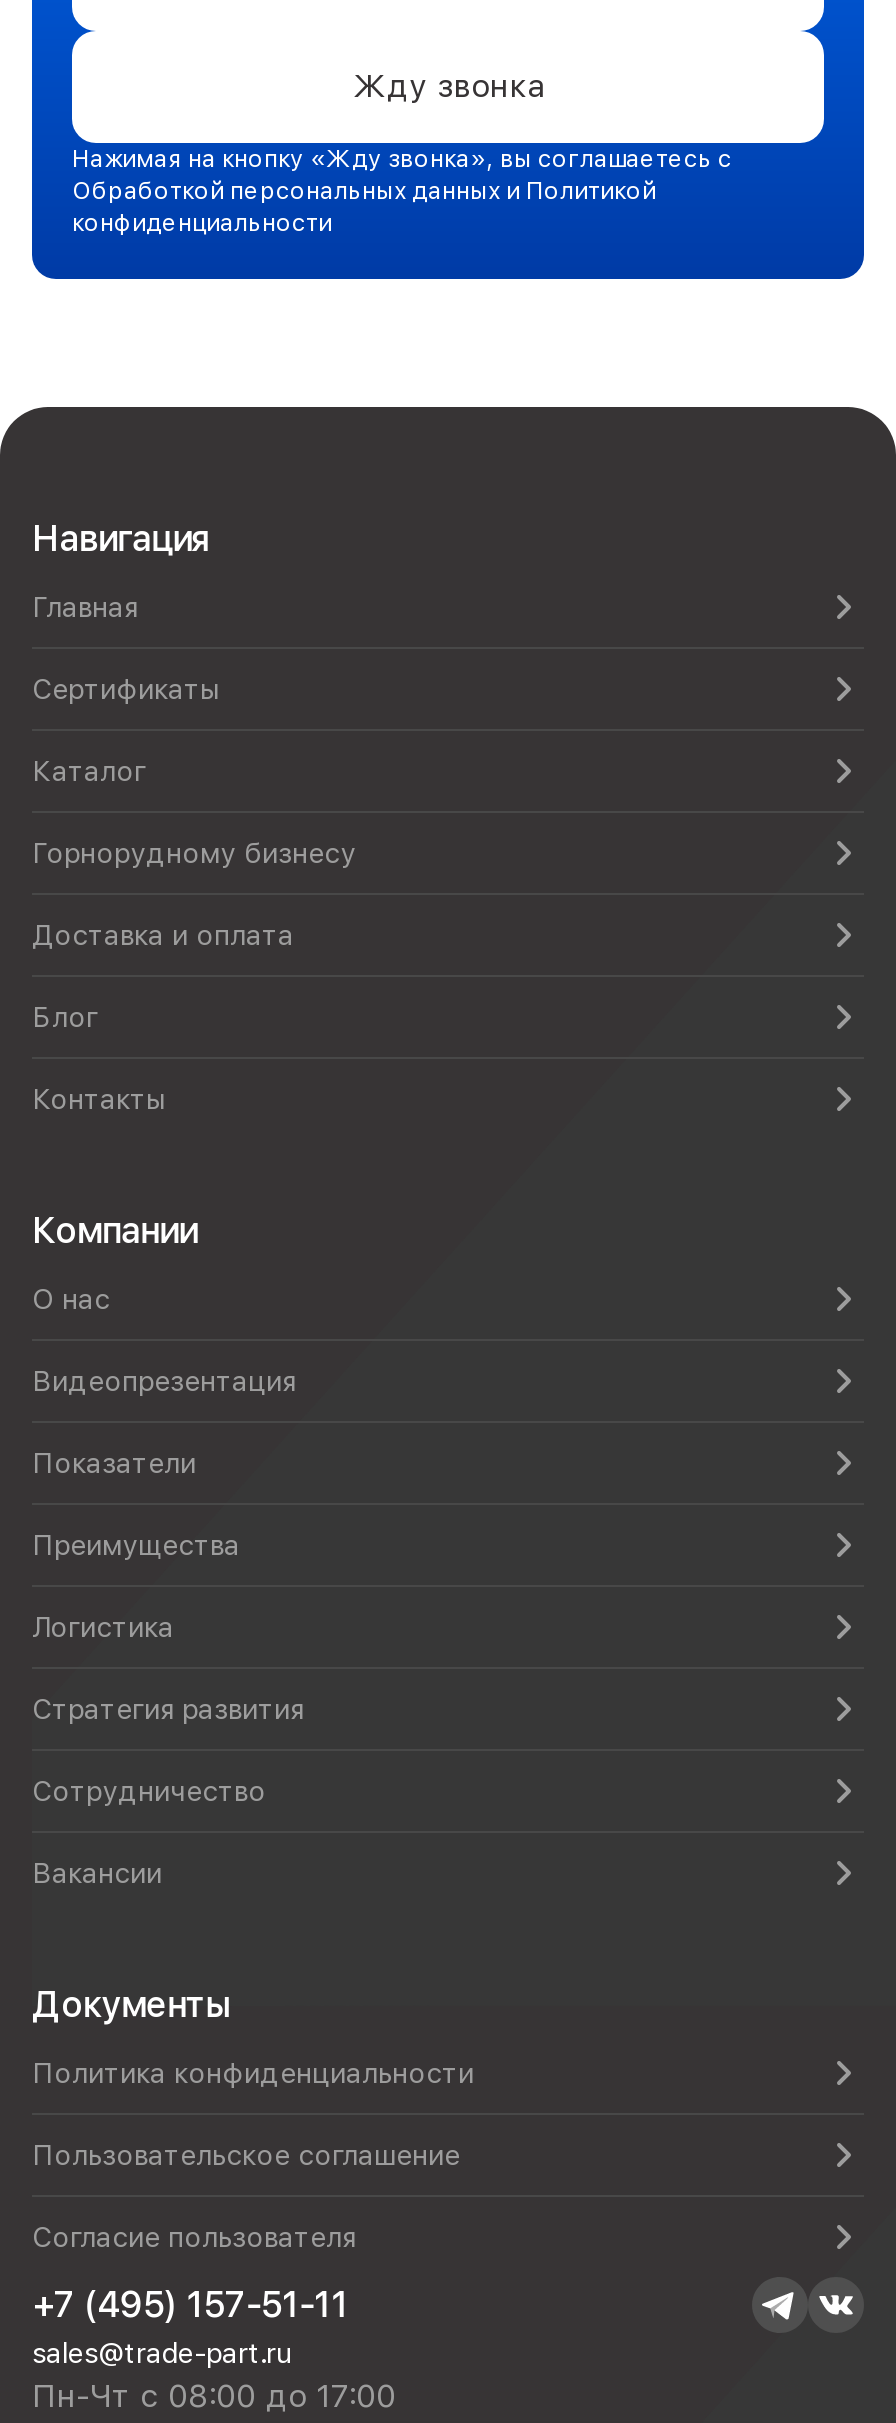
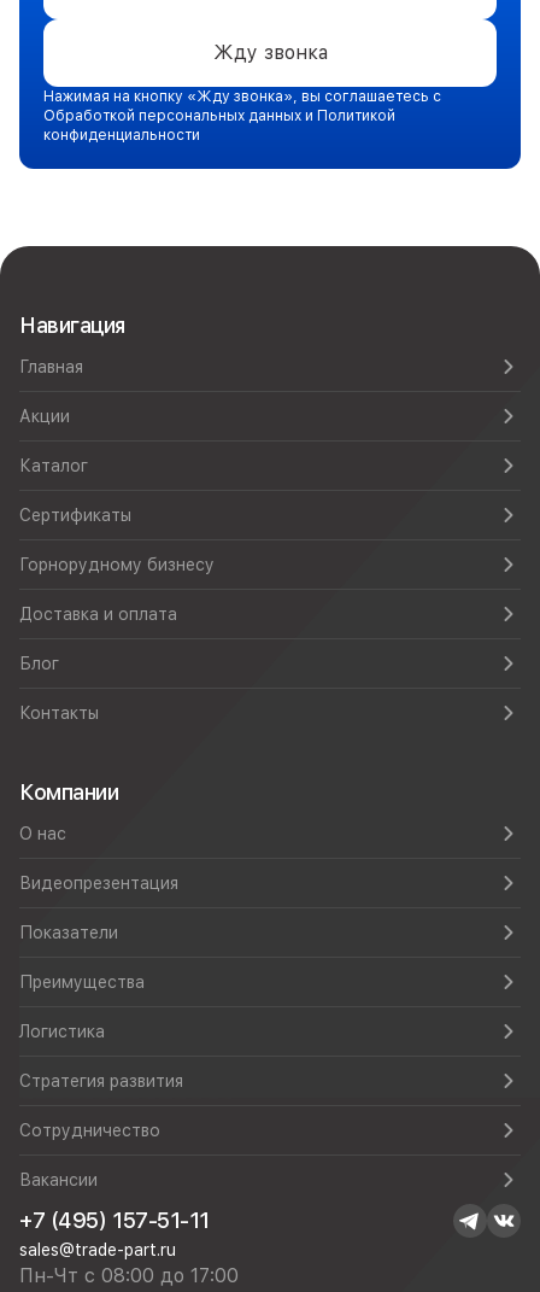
+ Акции

moved down: Сертификаты

moved down: Горнорудному бизнесу | Доставка и оплата | Блог | ... | Сотрудничество | Вакансии

- Документы
- Политика конфиденциальности
- Пользовательское соглашение
- Согласие пользователя
